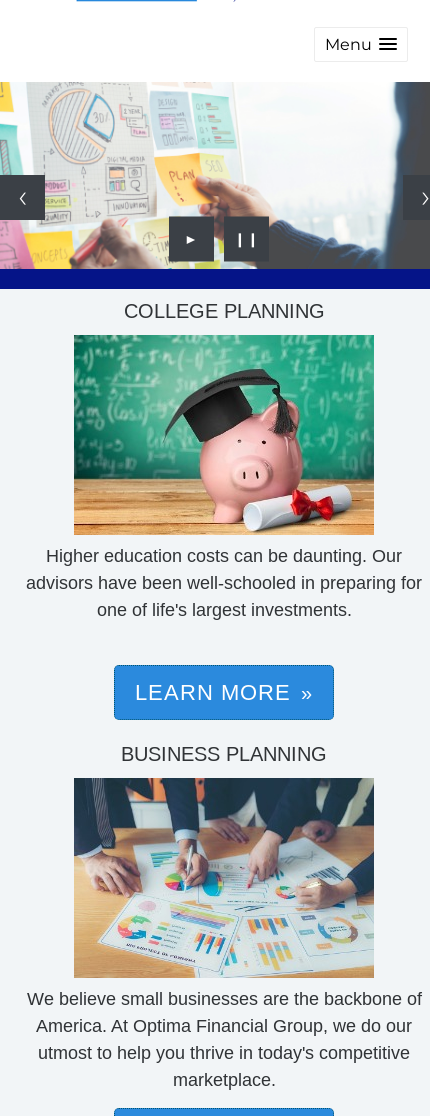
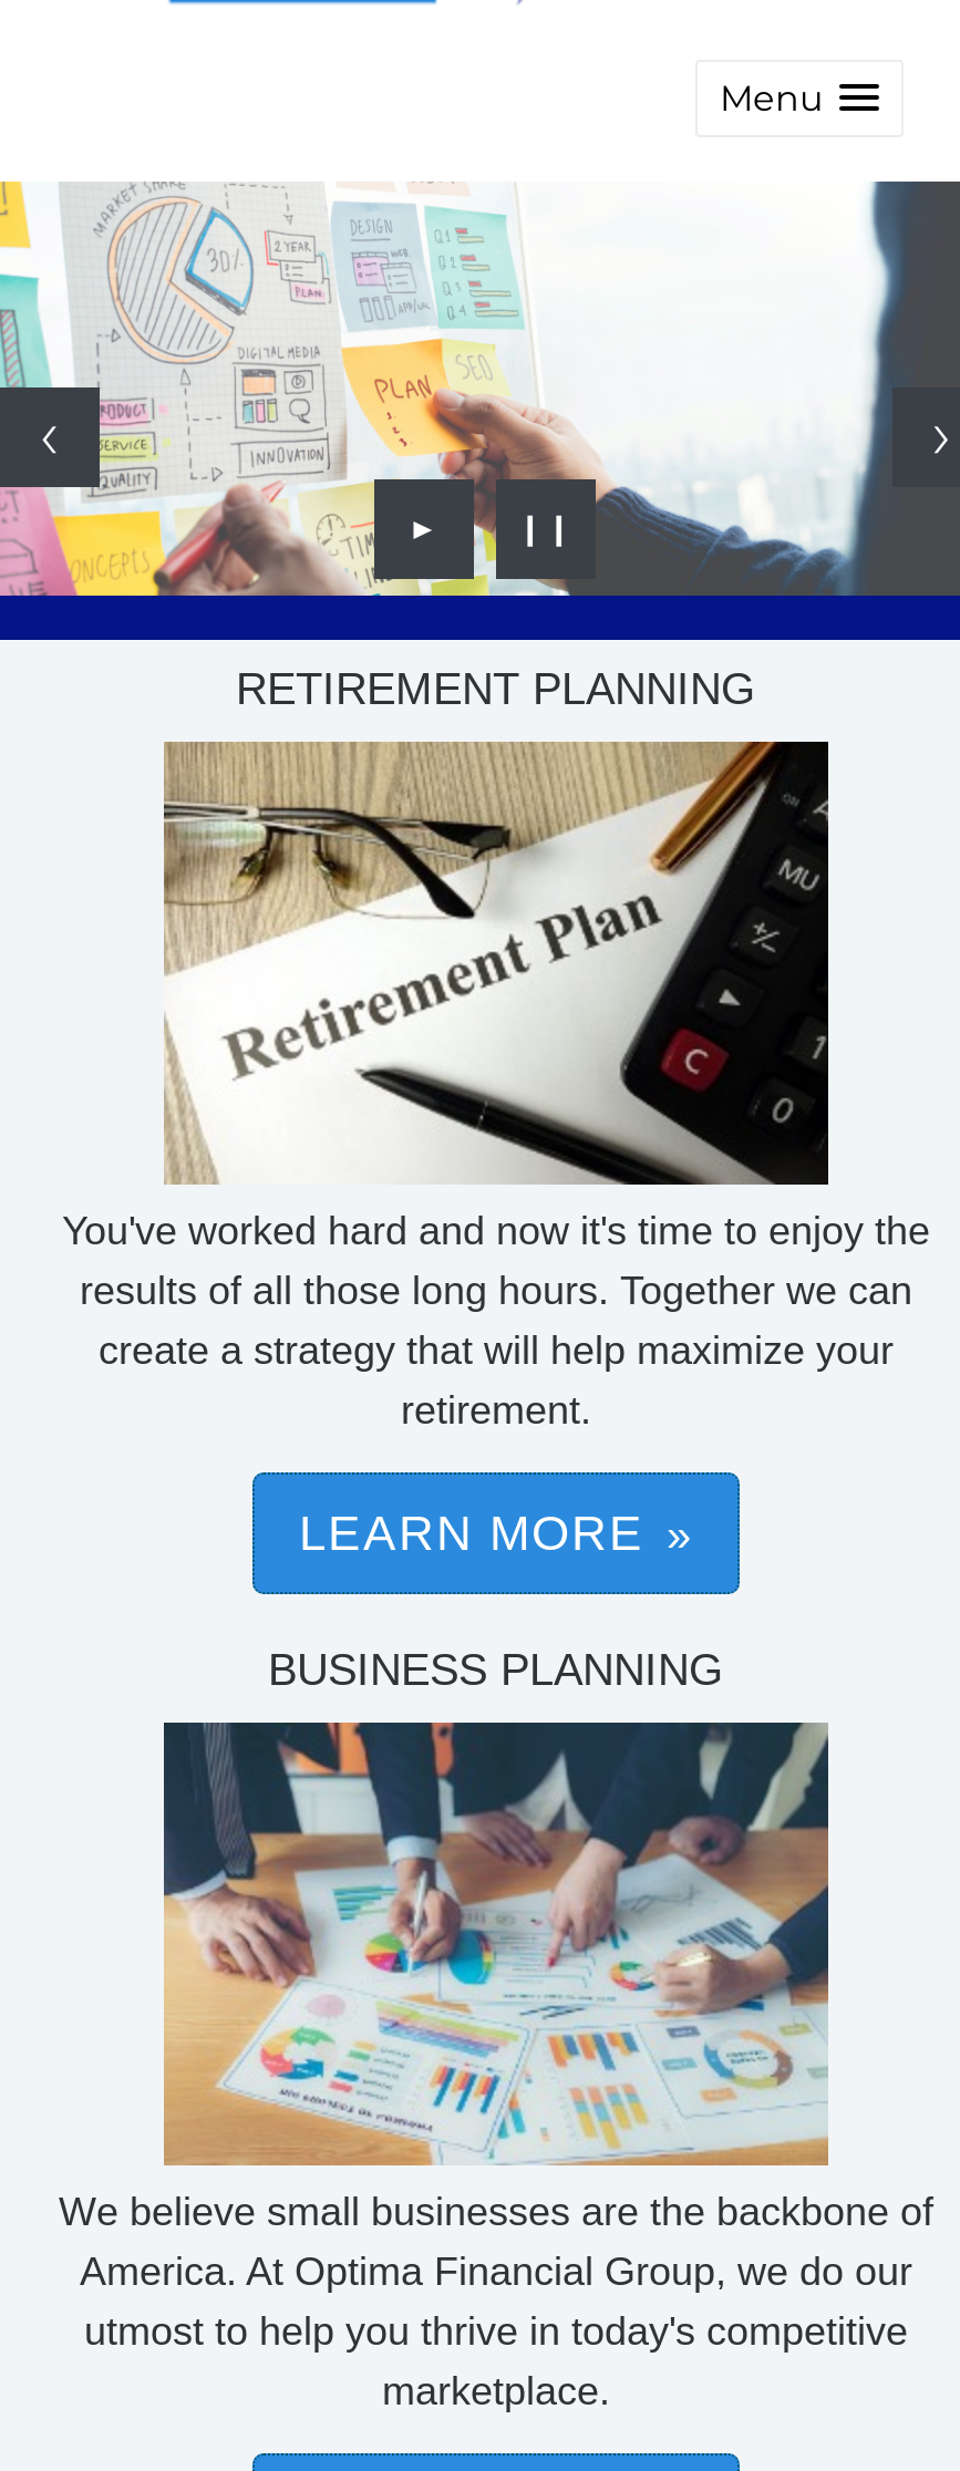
- COLLEGE PLANNING
+ RETIREMENT PLANNING

- [image]
- Higher education costs can be daunting. Our
- advisors have been well-schooled in preparing for
- one of life's largest investments.
+ [image]
+ You've worked hard and now it's time to enjoy the
+ results of all those long hours. Together we can
+ create a strategy that will help maximize your
+ retirement.
